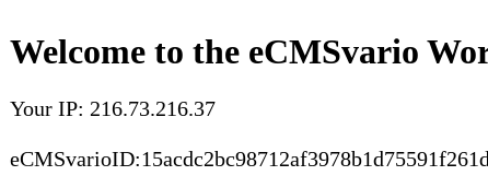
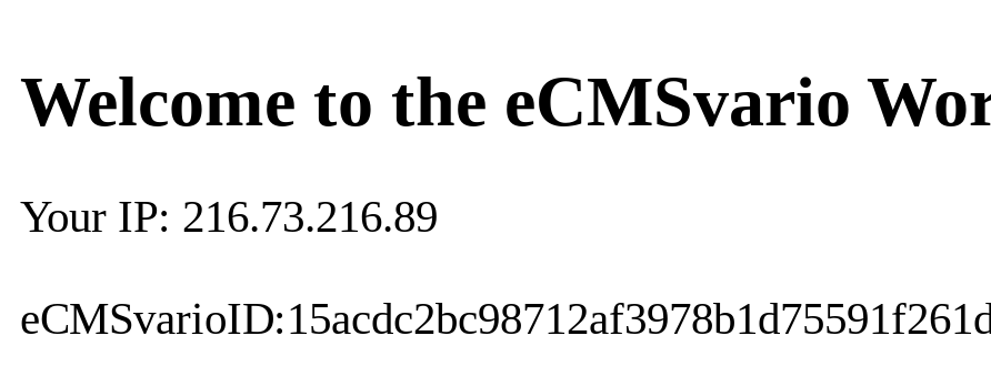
- Your IP: 216.73.216.37
+ Your IP: 216.73.216.89
